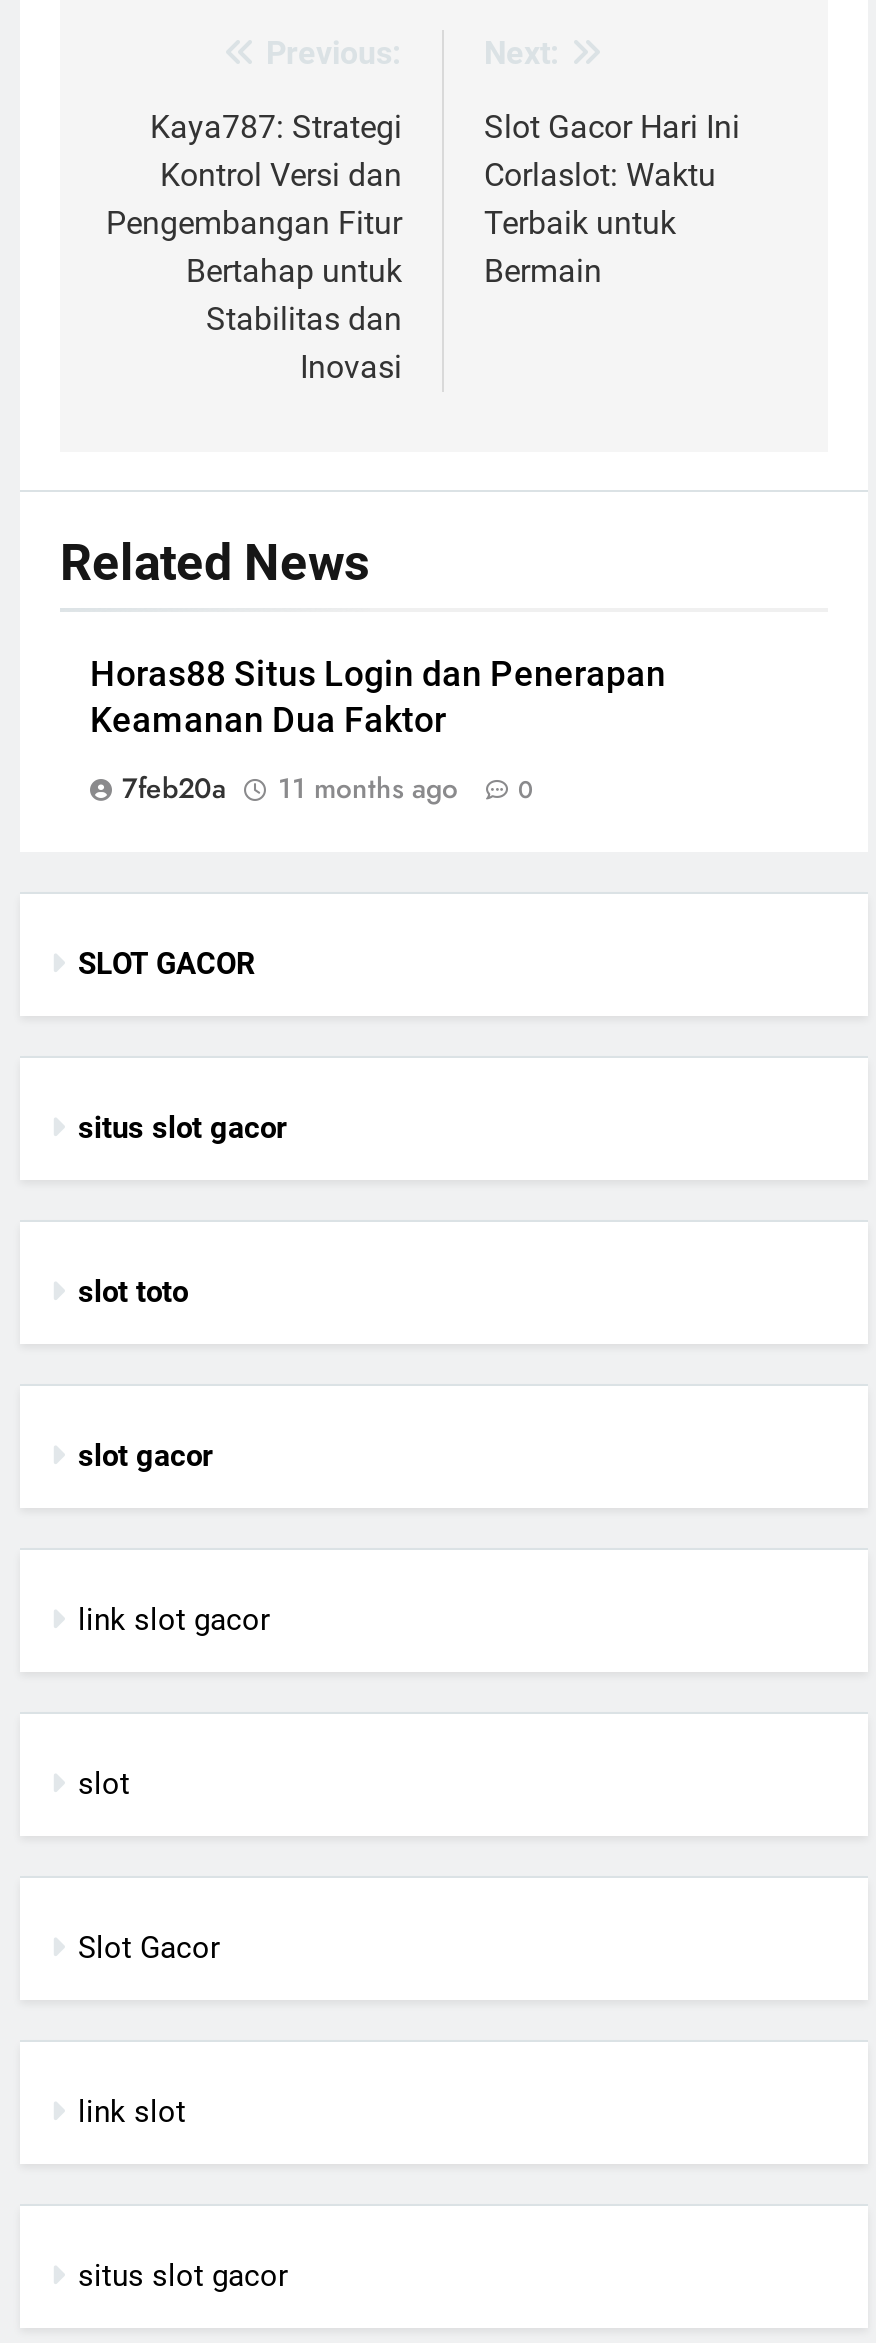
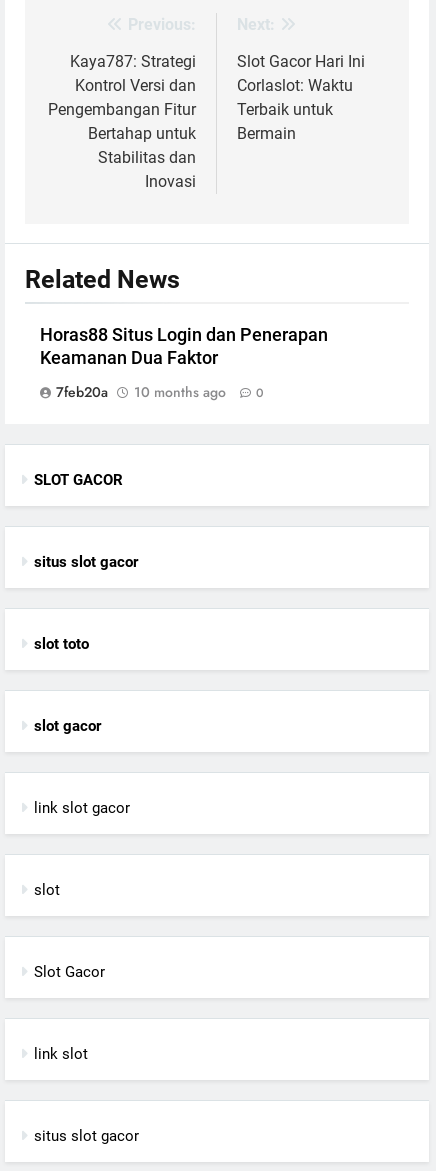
- 7feb20a 11 months ago 0
+ 7feb20a 10 months ago 0
